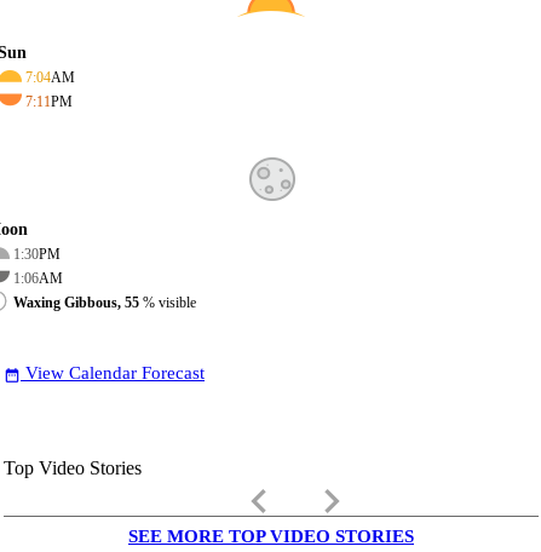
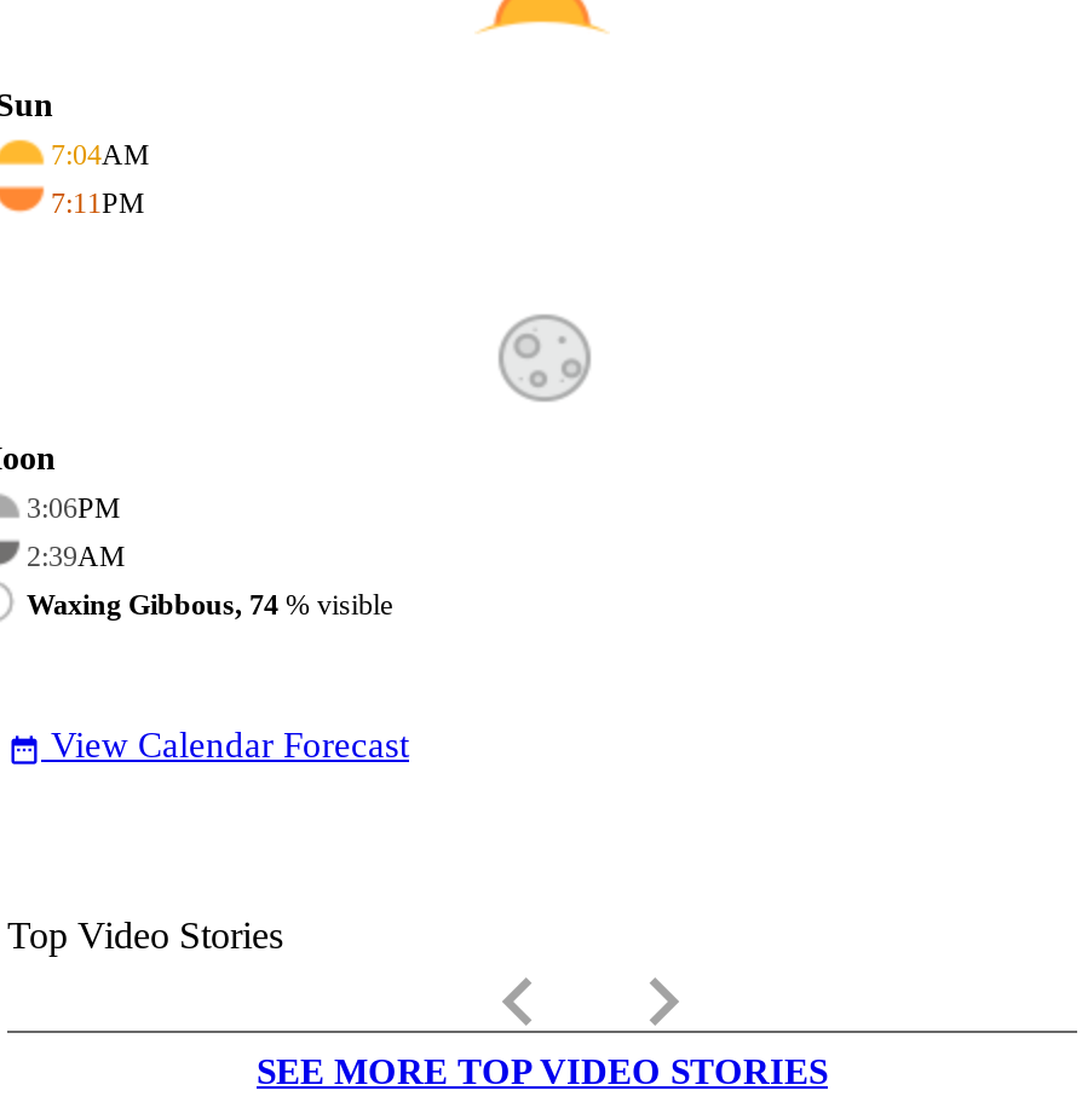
- 1:30PM
+ 3:06PM

- 1:06AM
+ 2:39AM

- Waxing Gibbous, 55% visible
+ Waxing Gibbous, 74% visible
